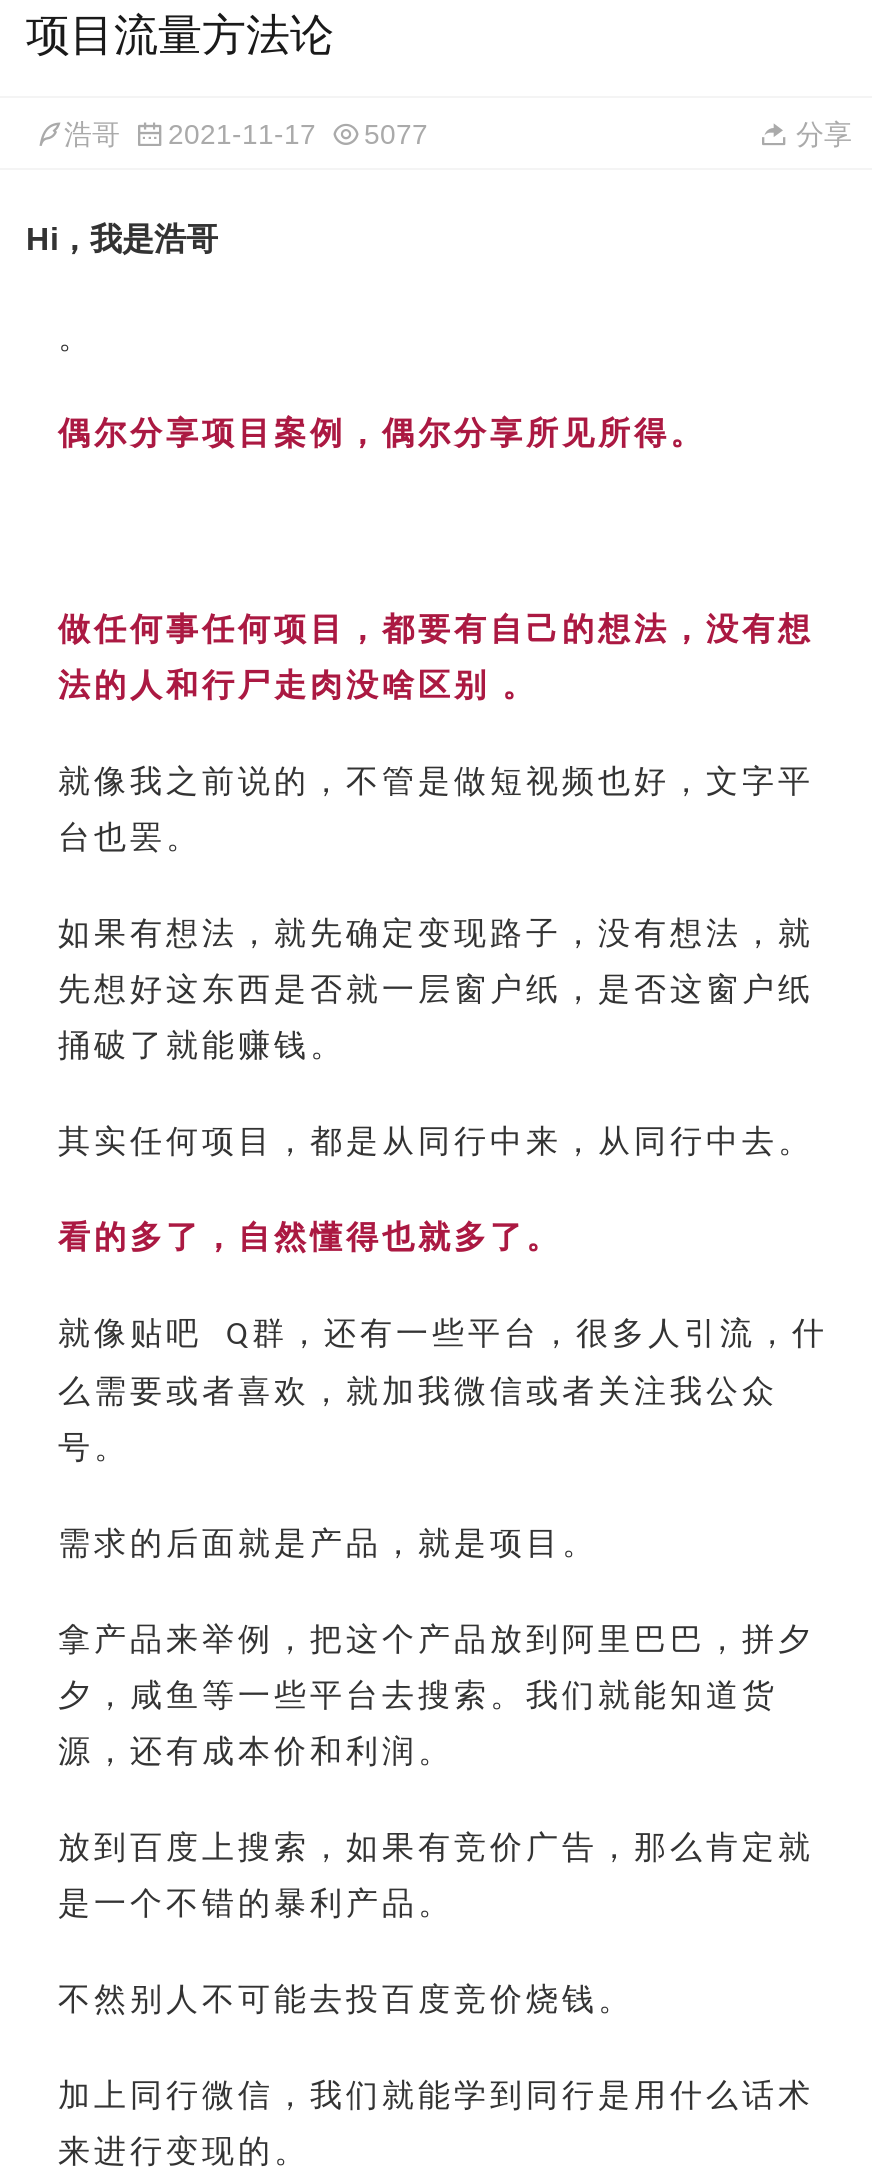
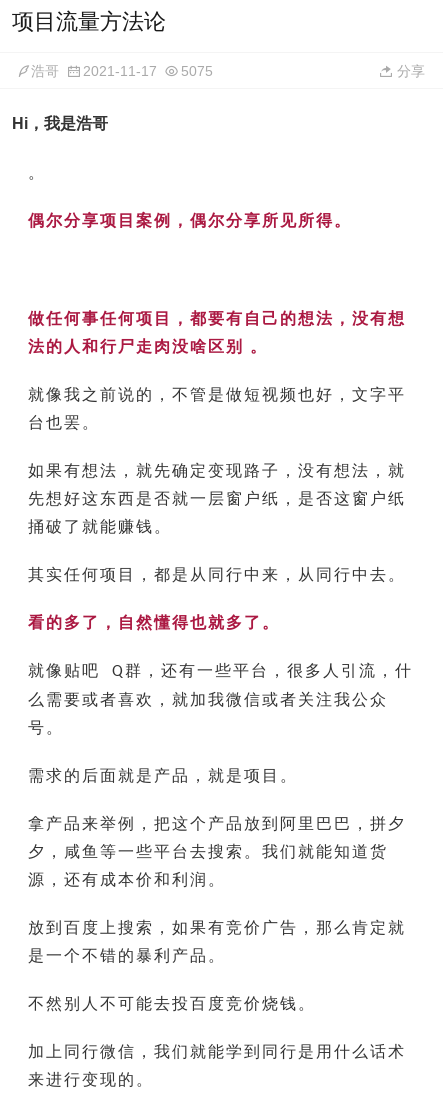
- 浩哥 2021-11-17 5077
+ 浩哥 2021-11-17 5075
